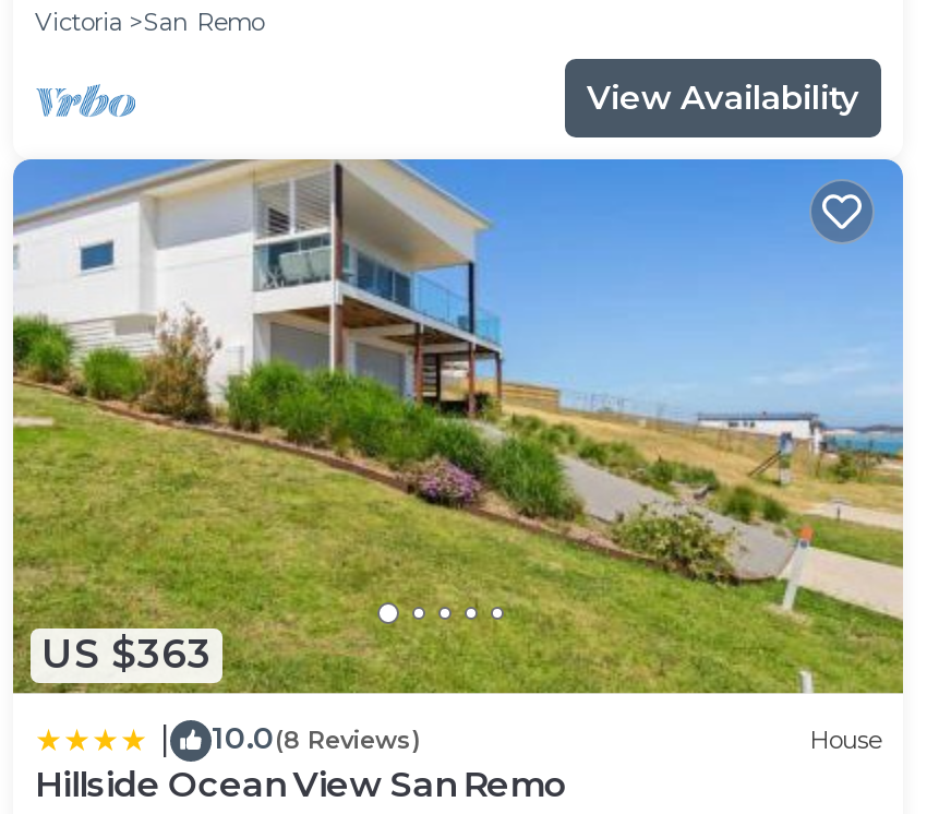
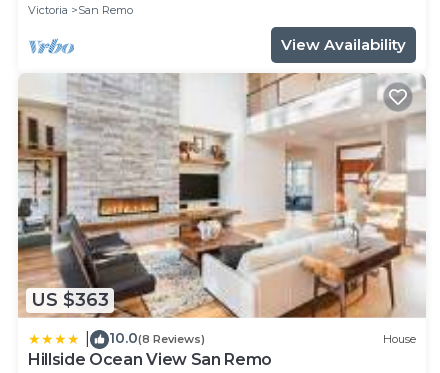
- [image]
+ [image]
